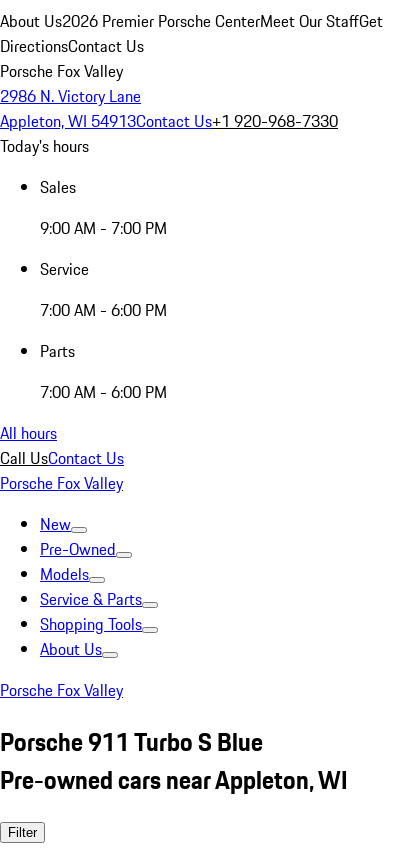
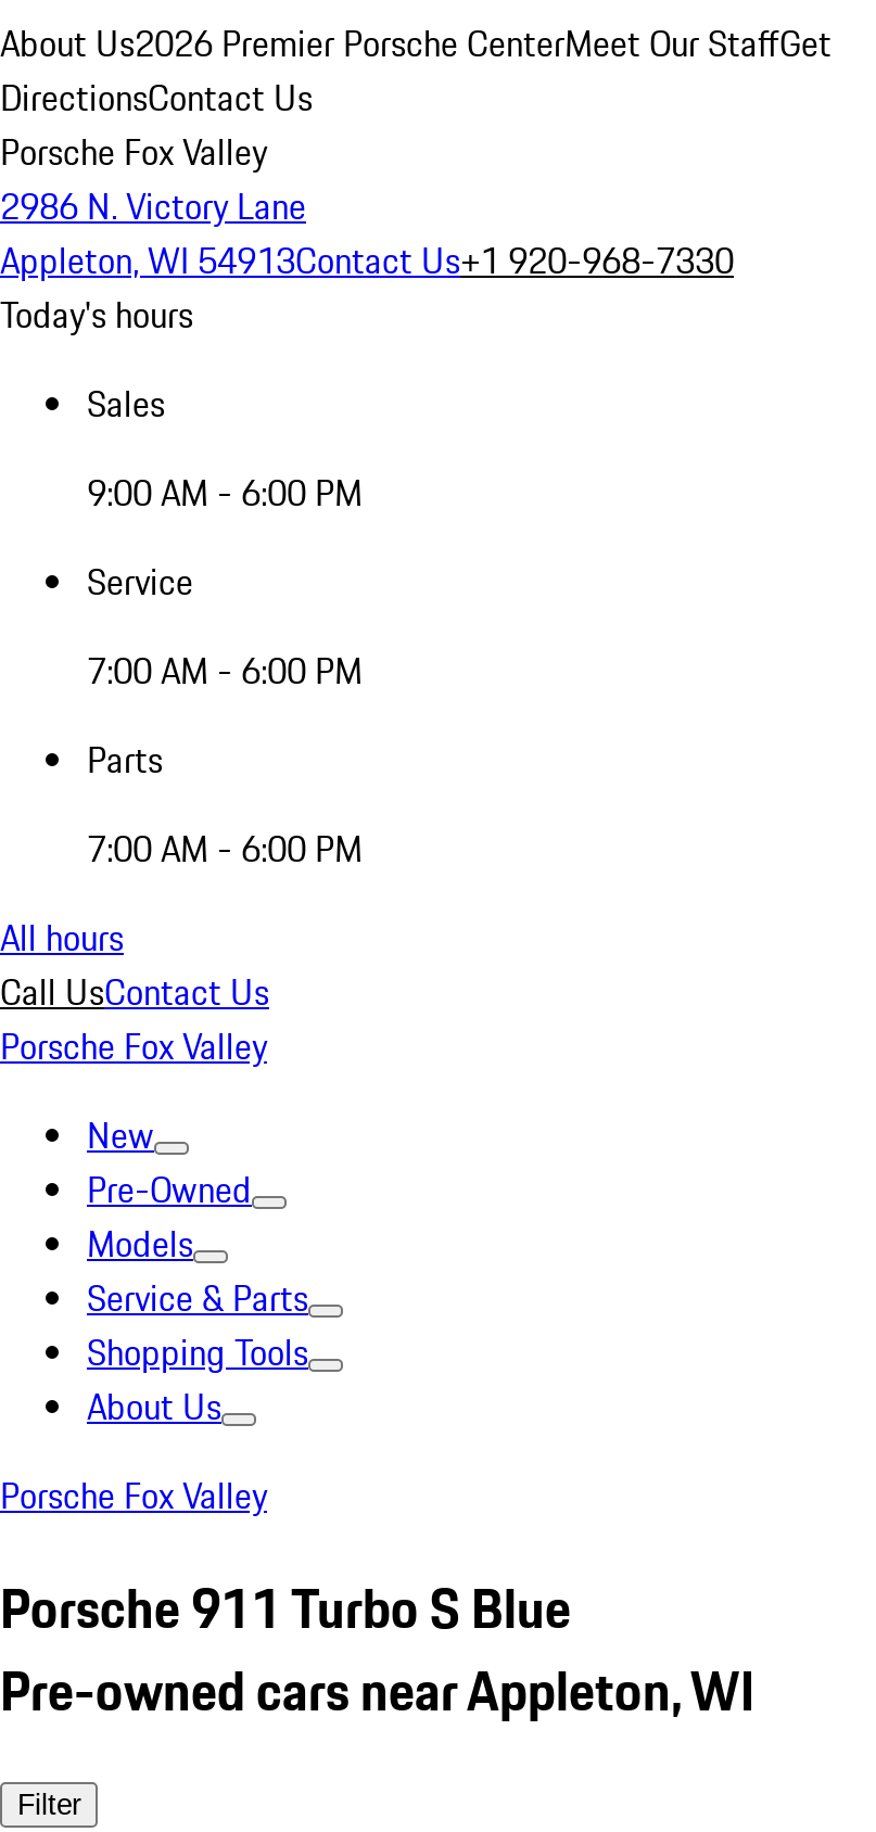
- 9:00 AM - 7:00 PM
+ 9:00 AM - 6:00 PM
